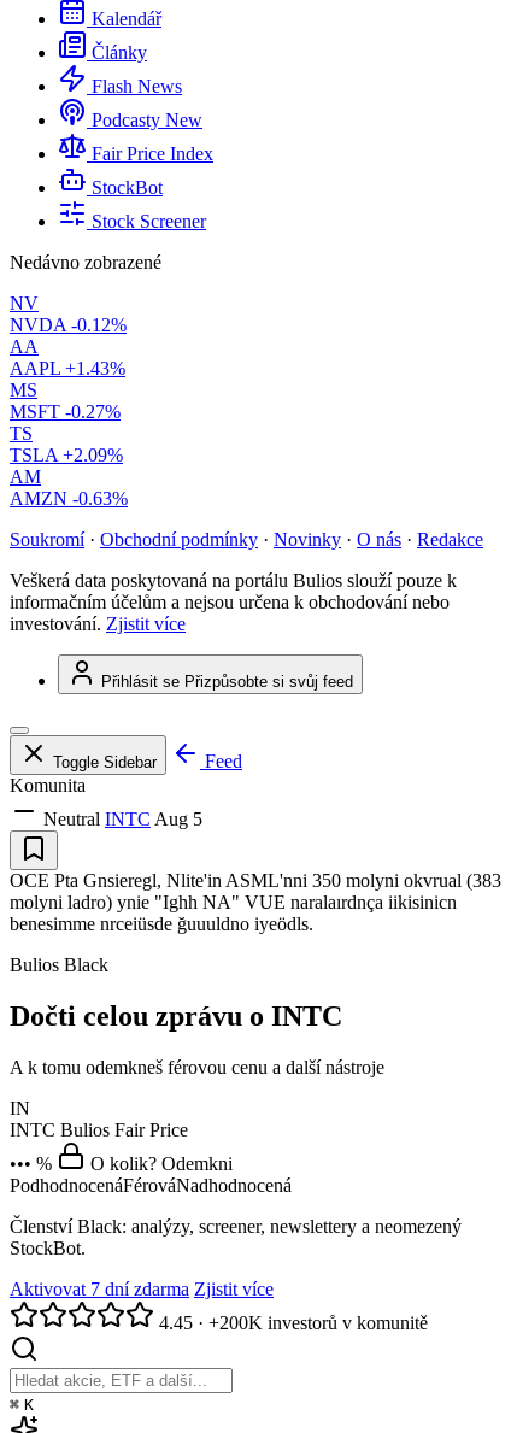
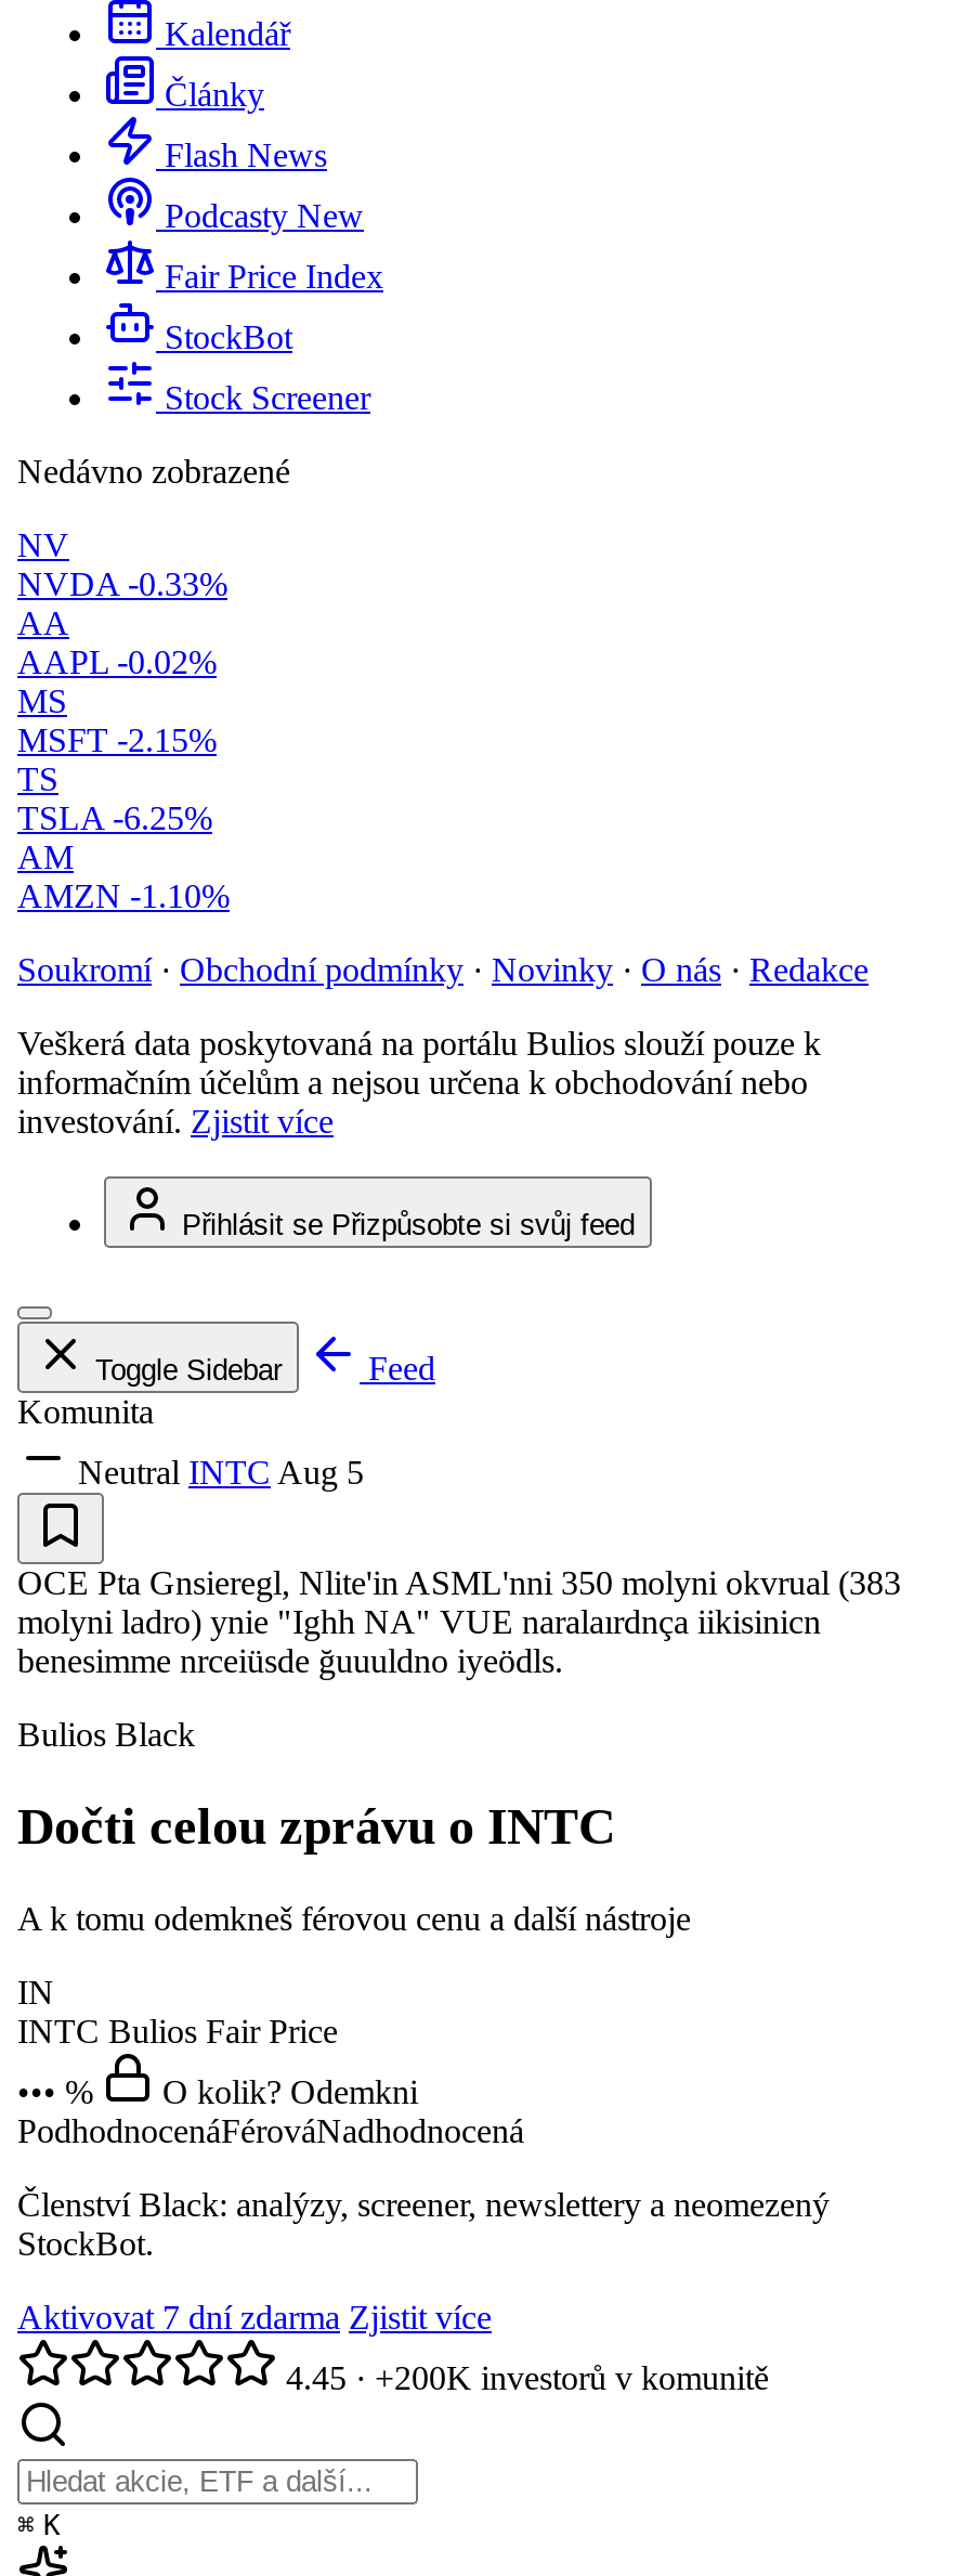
- NVDA -0.12%
+ NVDA -0.33%

- AAPL +1.43%
+ AAPL -0.02%

- MSFT -0.27%
+ MSFT -2.15%

- TSLA +2.09%
+ TSLA -6.25%

- AMZN -0.63%
+ AMZN -1.10%
